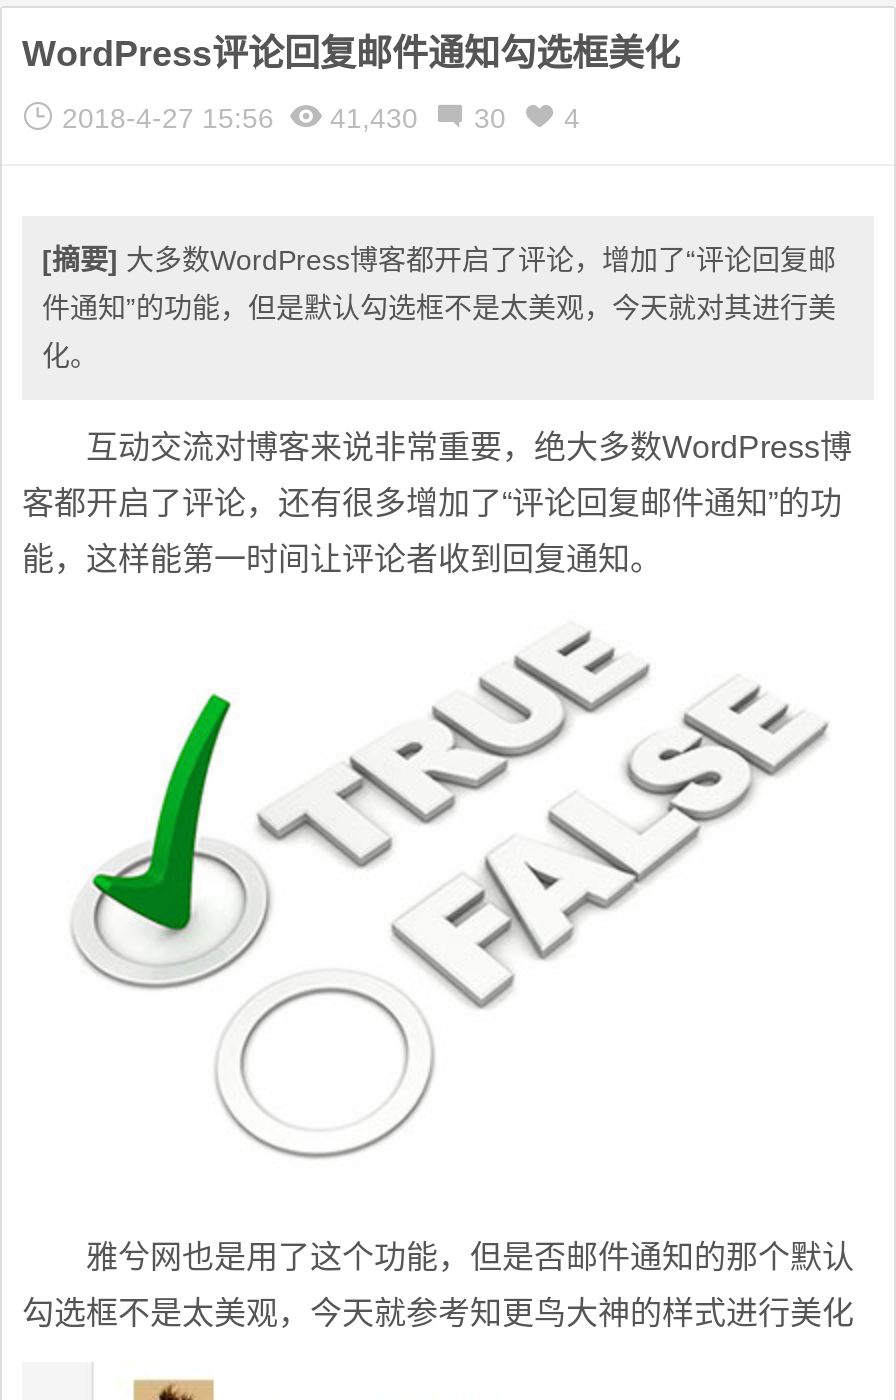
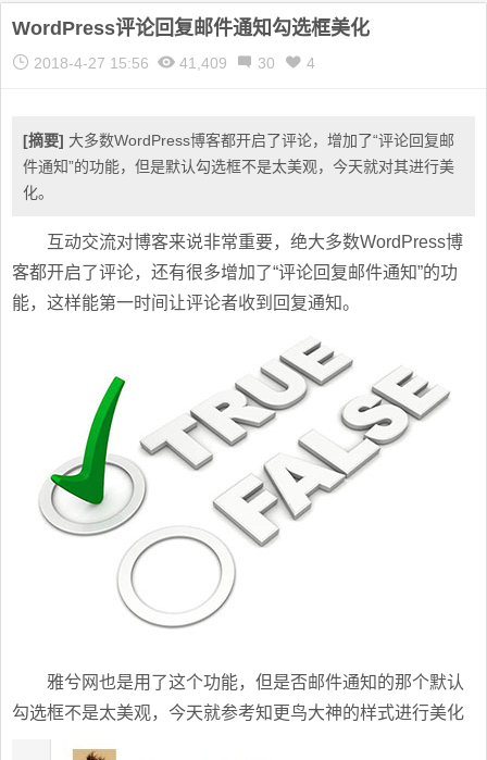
- 2018-4-27 15:56 41,430 30 4
+ 2018-4-27 15:56 41,409 30 4
